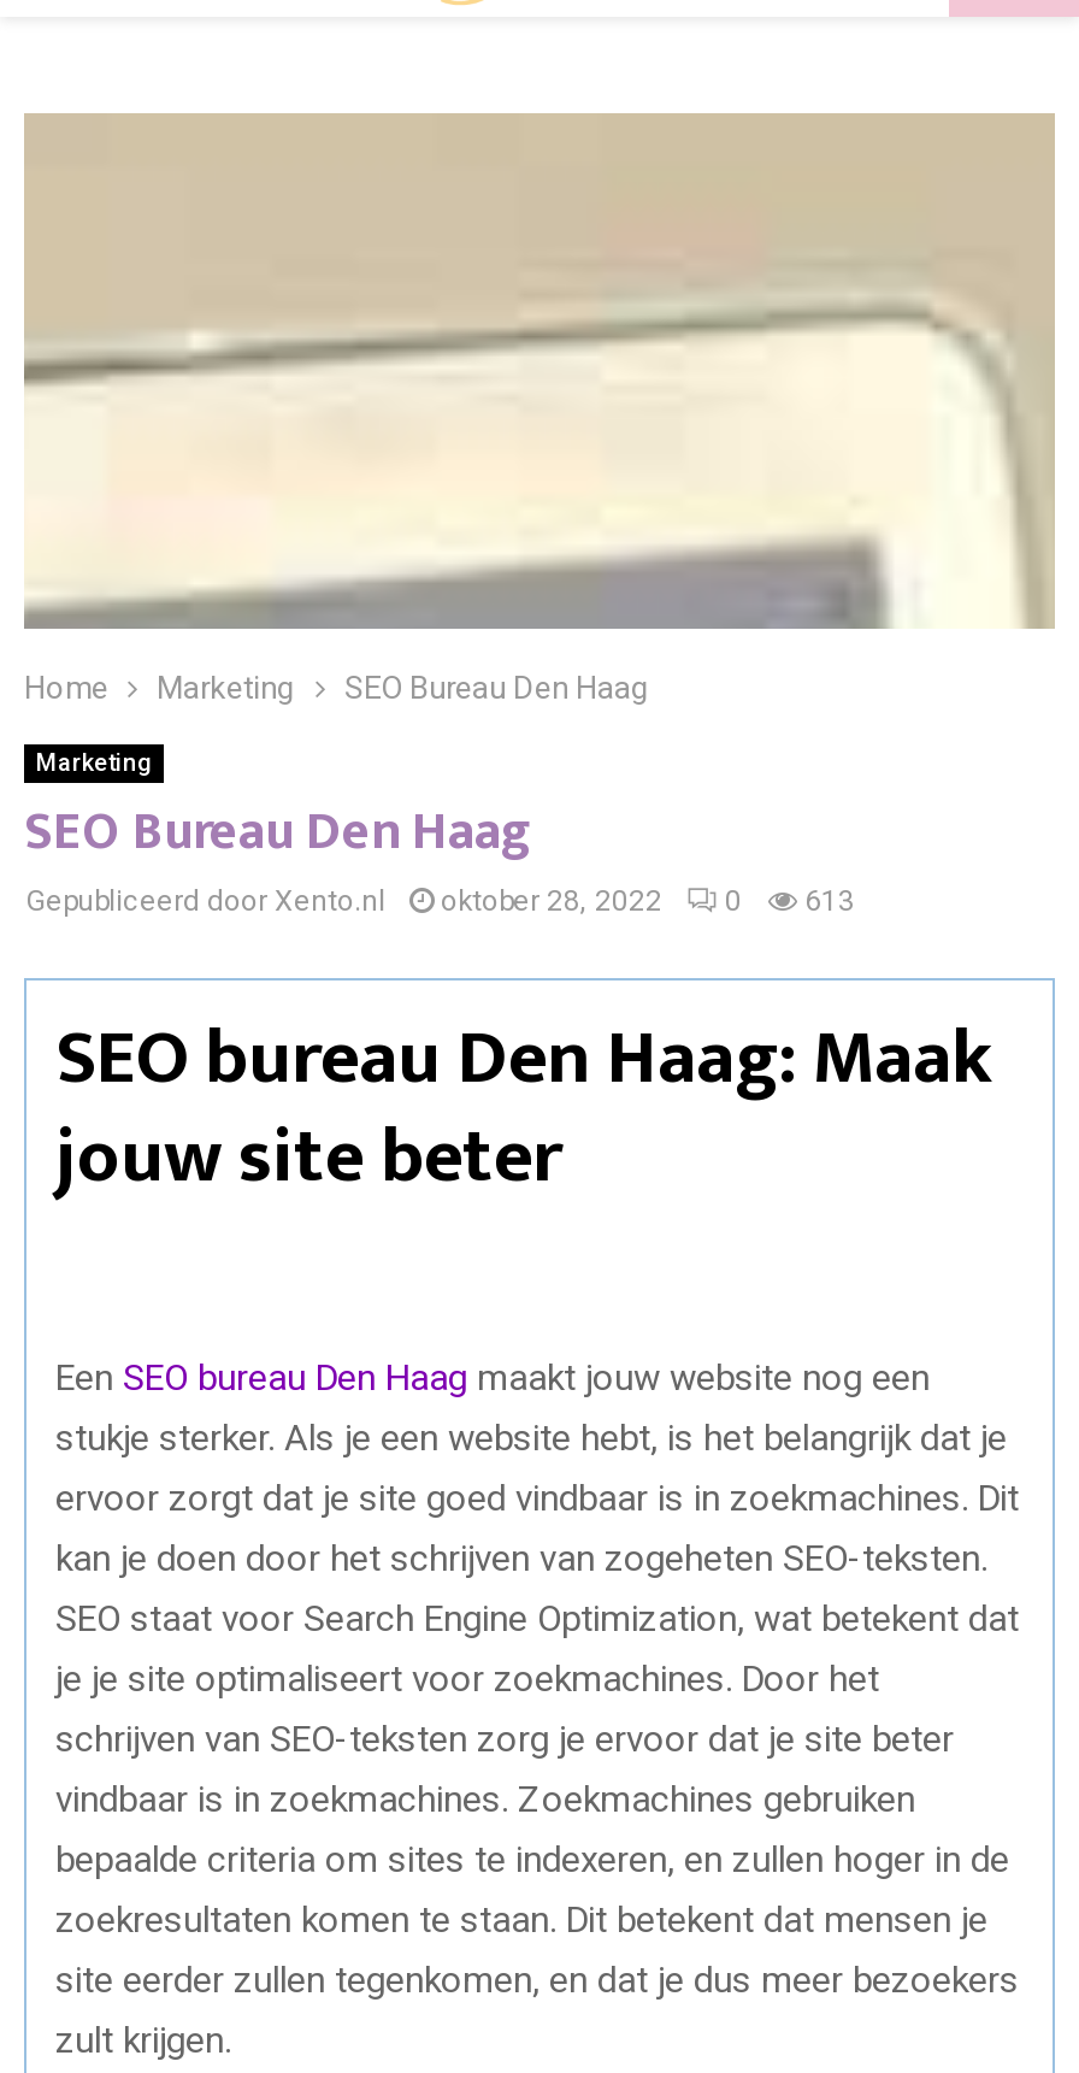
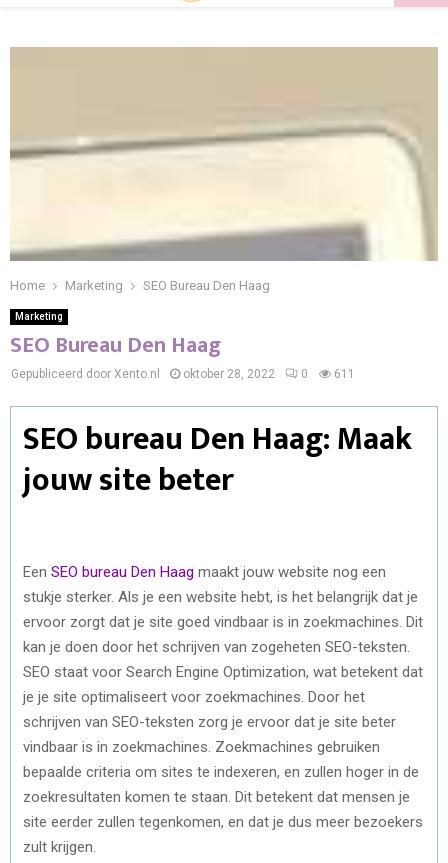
- Gepubliceerd door Xento.nl oktober 28, 2022 0 613
+ Gepubliceerd door Xento.nl oktober 28, 2022 0 611
